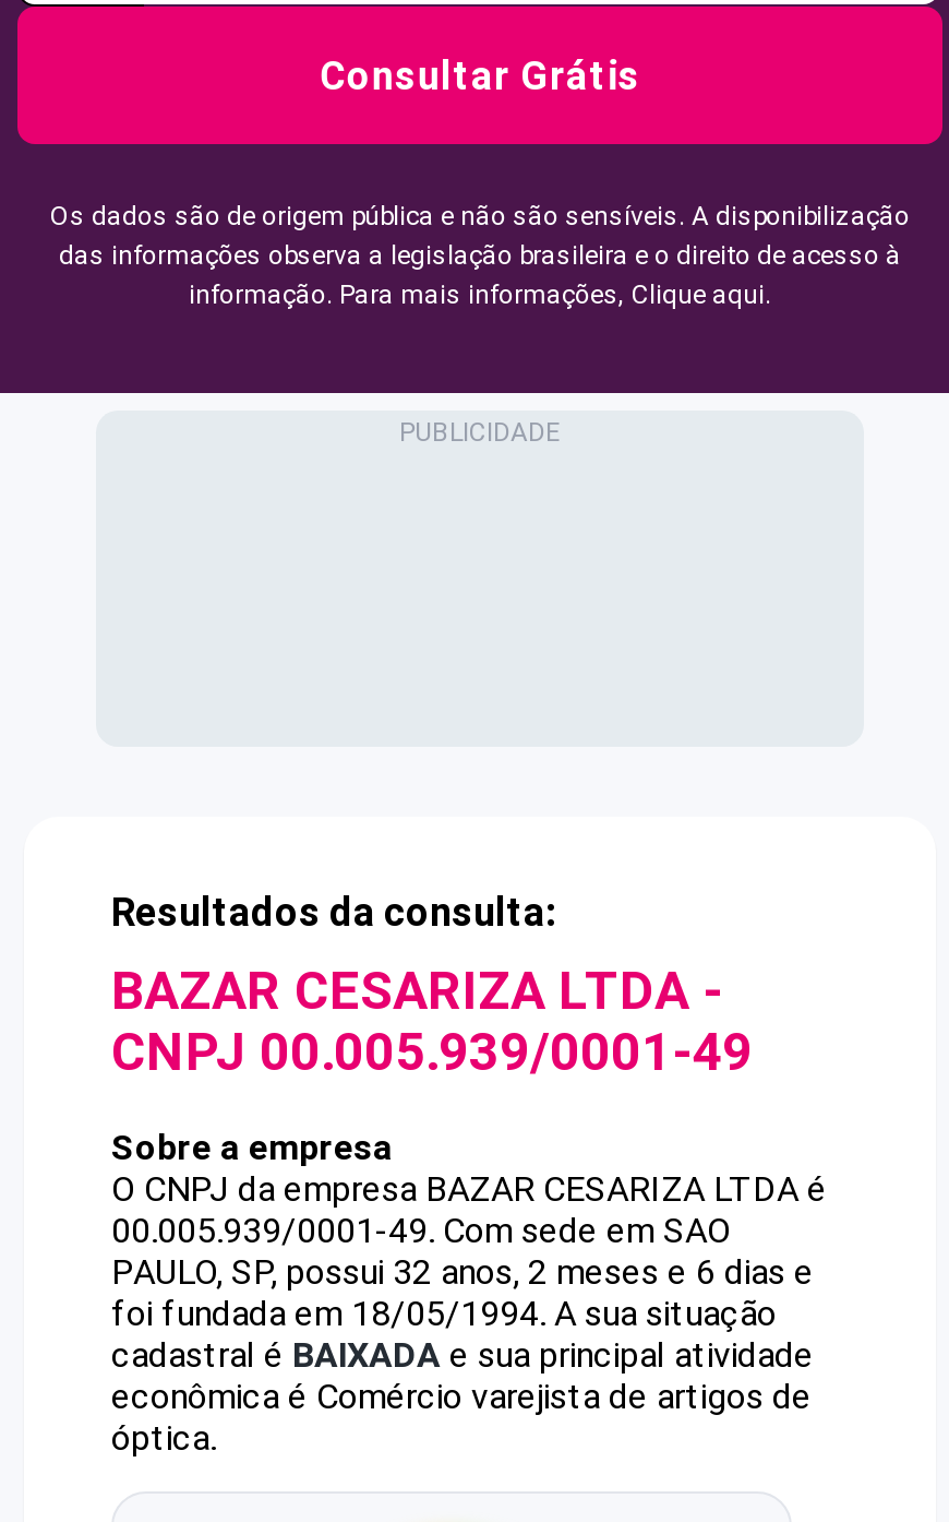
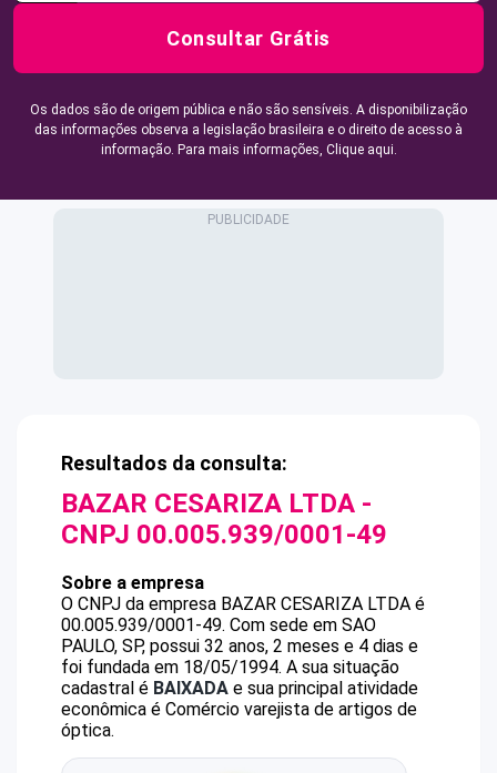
- PAULO, SP, possui 32 anos, 2 meses e 6 dias e
+ PAULO, SP, possui 32 anos, 2 meses e 4 dias e
